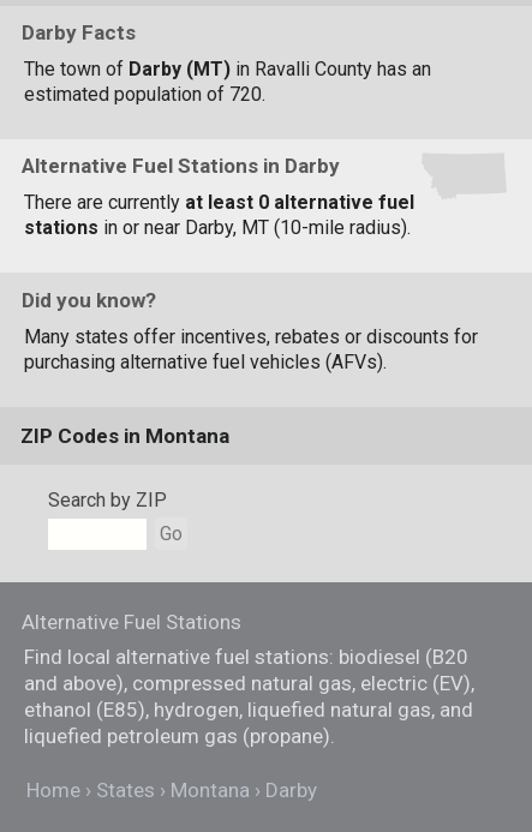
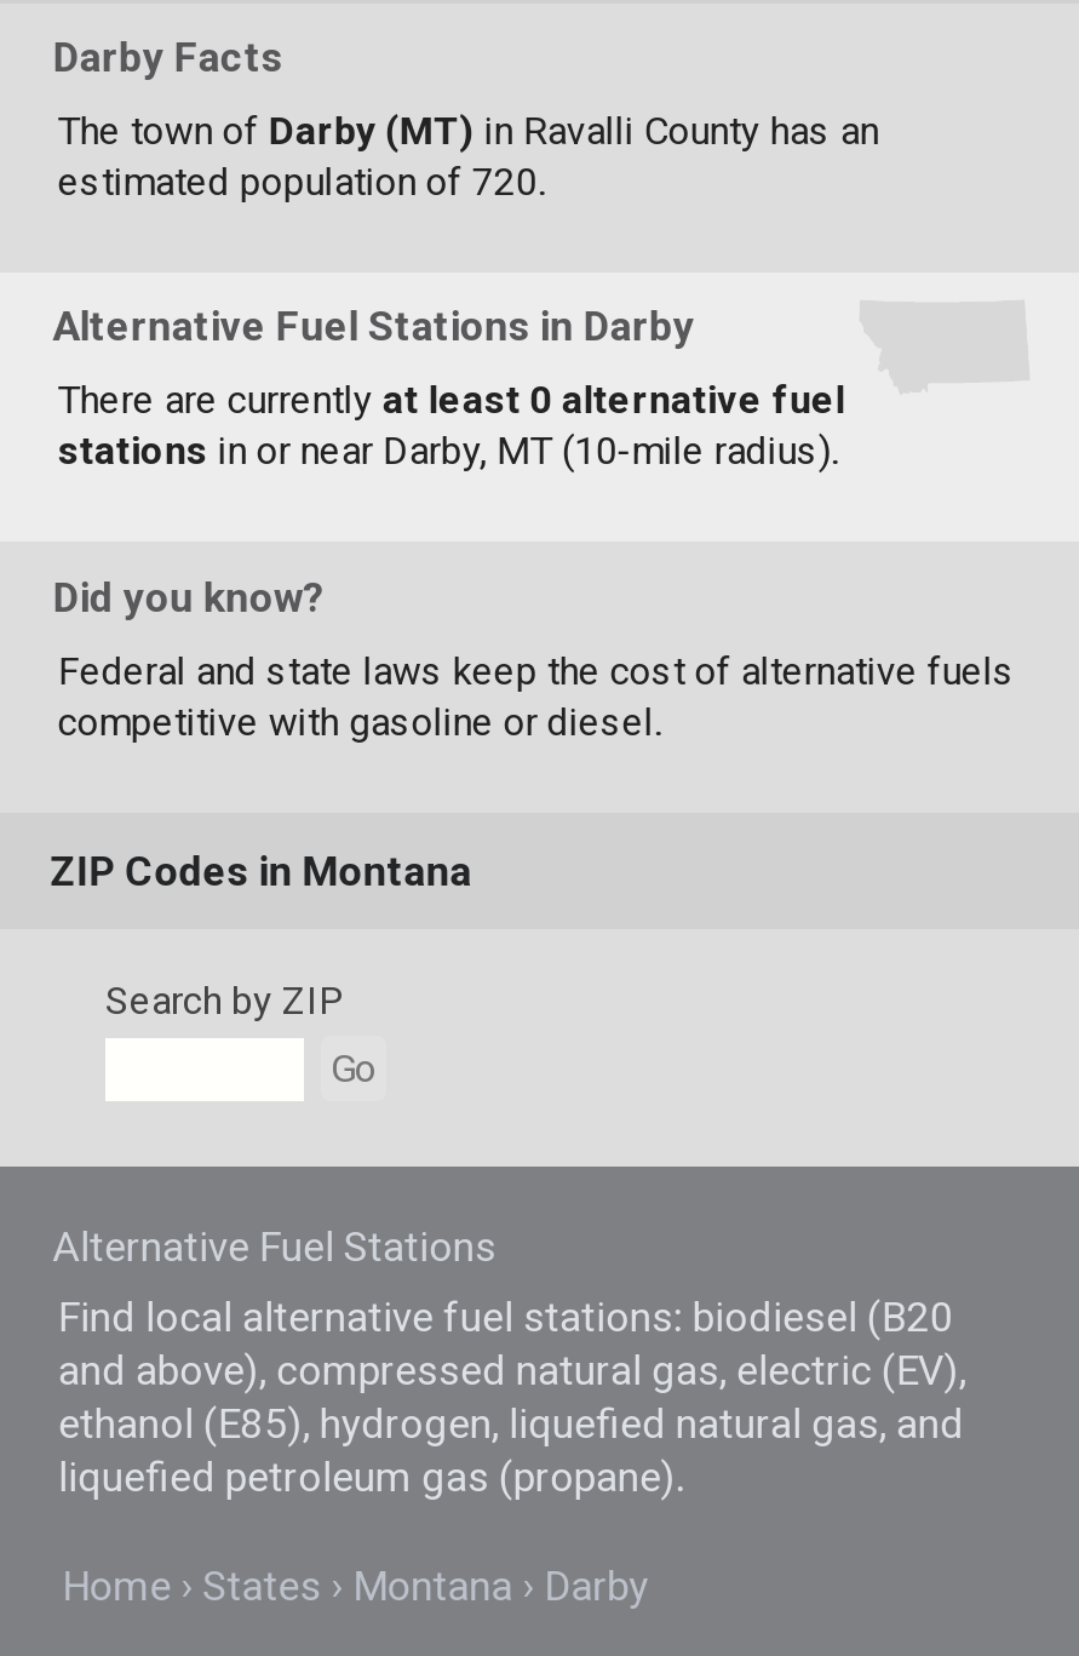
- Many states offer incentives, rebates or discounts for
- purchasing alternative fuel vehicles (AFVs).
+ Federal and state laws keep the cost of alternative fuels
+ competitive with gasoline or diesel.
